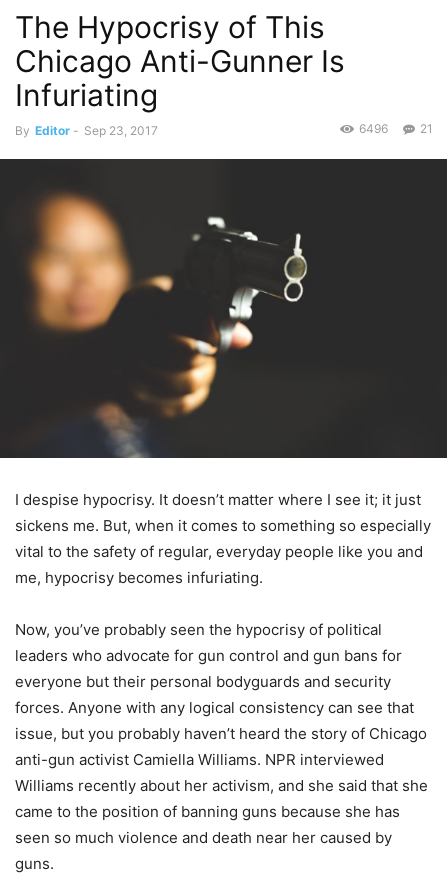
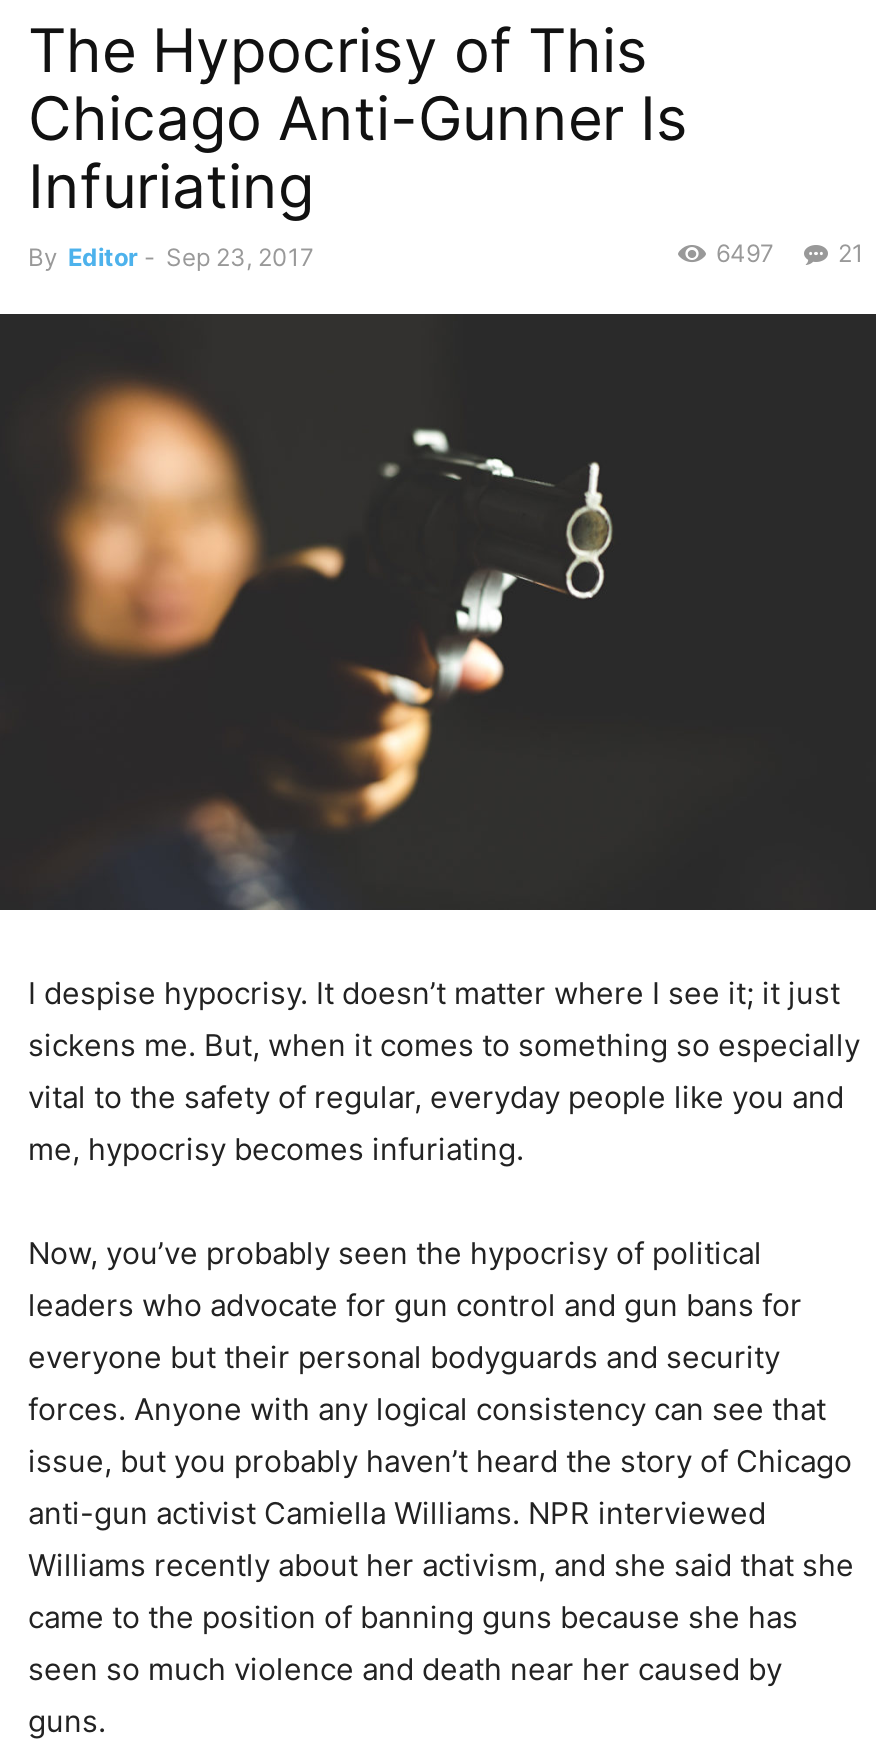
- 6496
+ 6497
